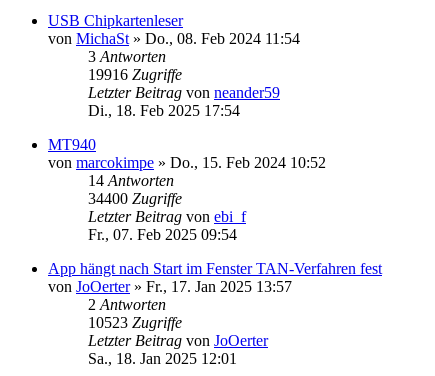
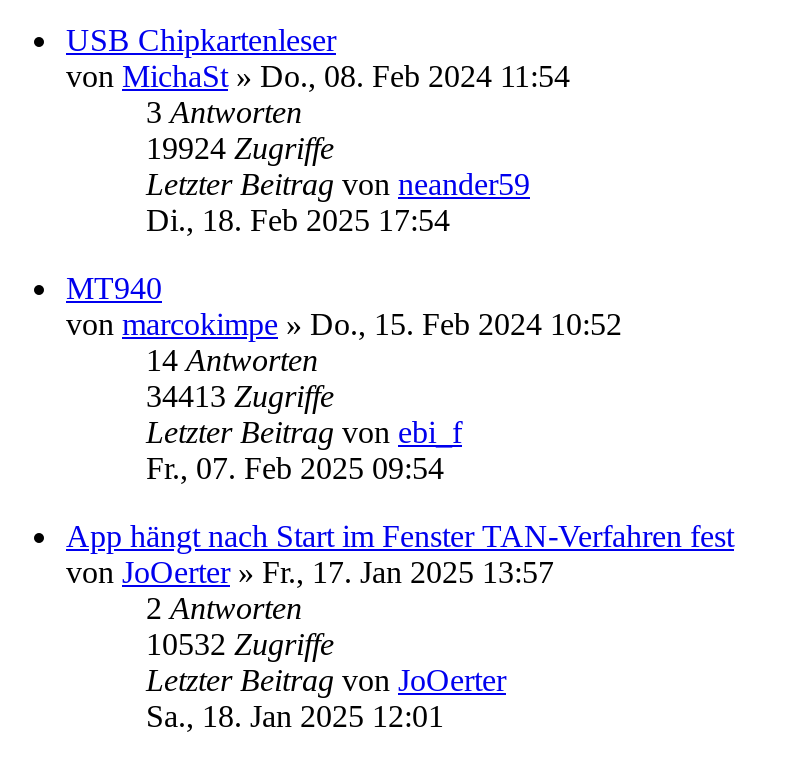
- 19916 Zugriffe
+ 19924 Zugriffe

- 34400 Zugriffe
+ 34413 Zugriffe

- 10523 Zugriffe
+ 10532 Zugriffe
